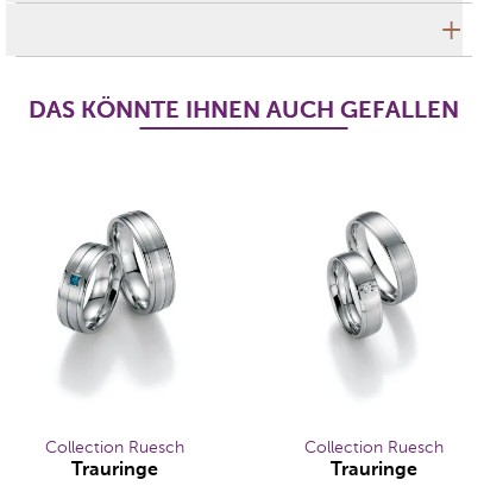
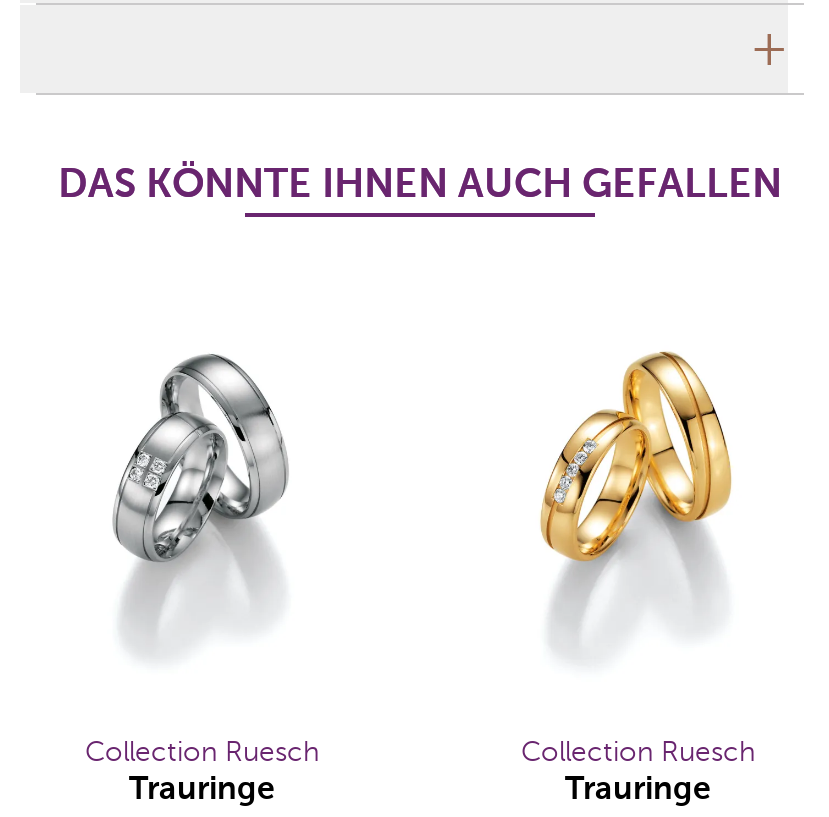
- [image]
+ [image]

- [image]
+ [image]
